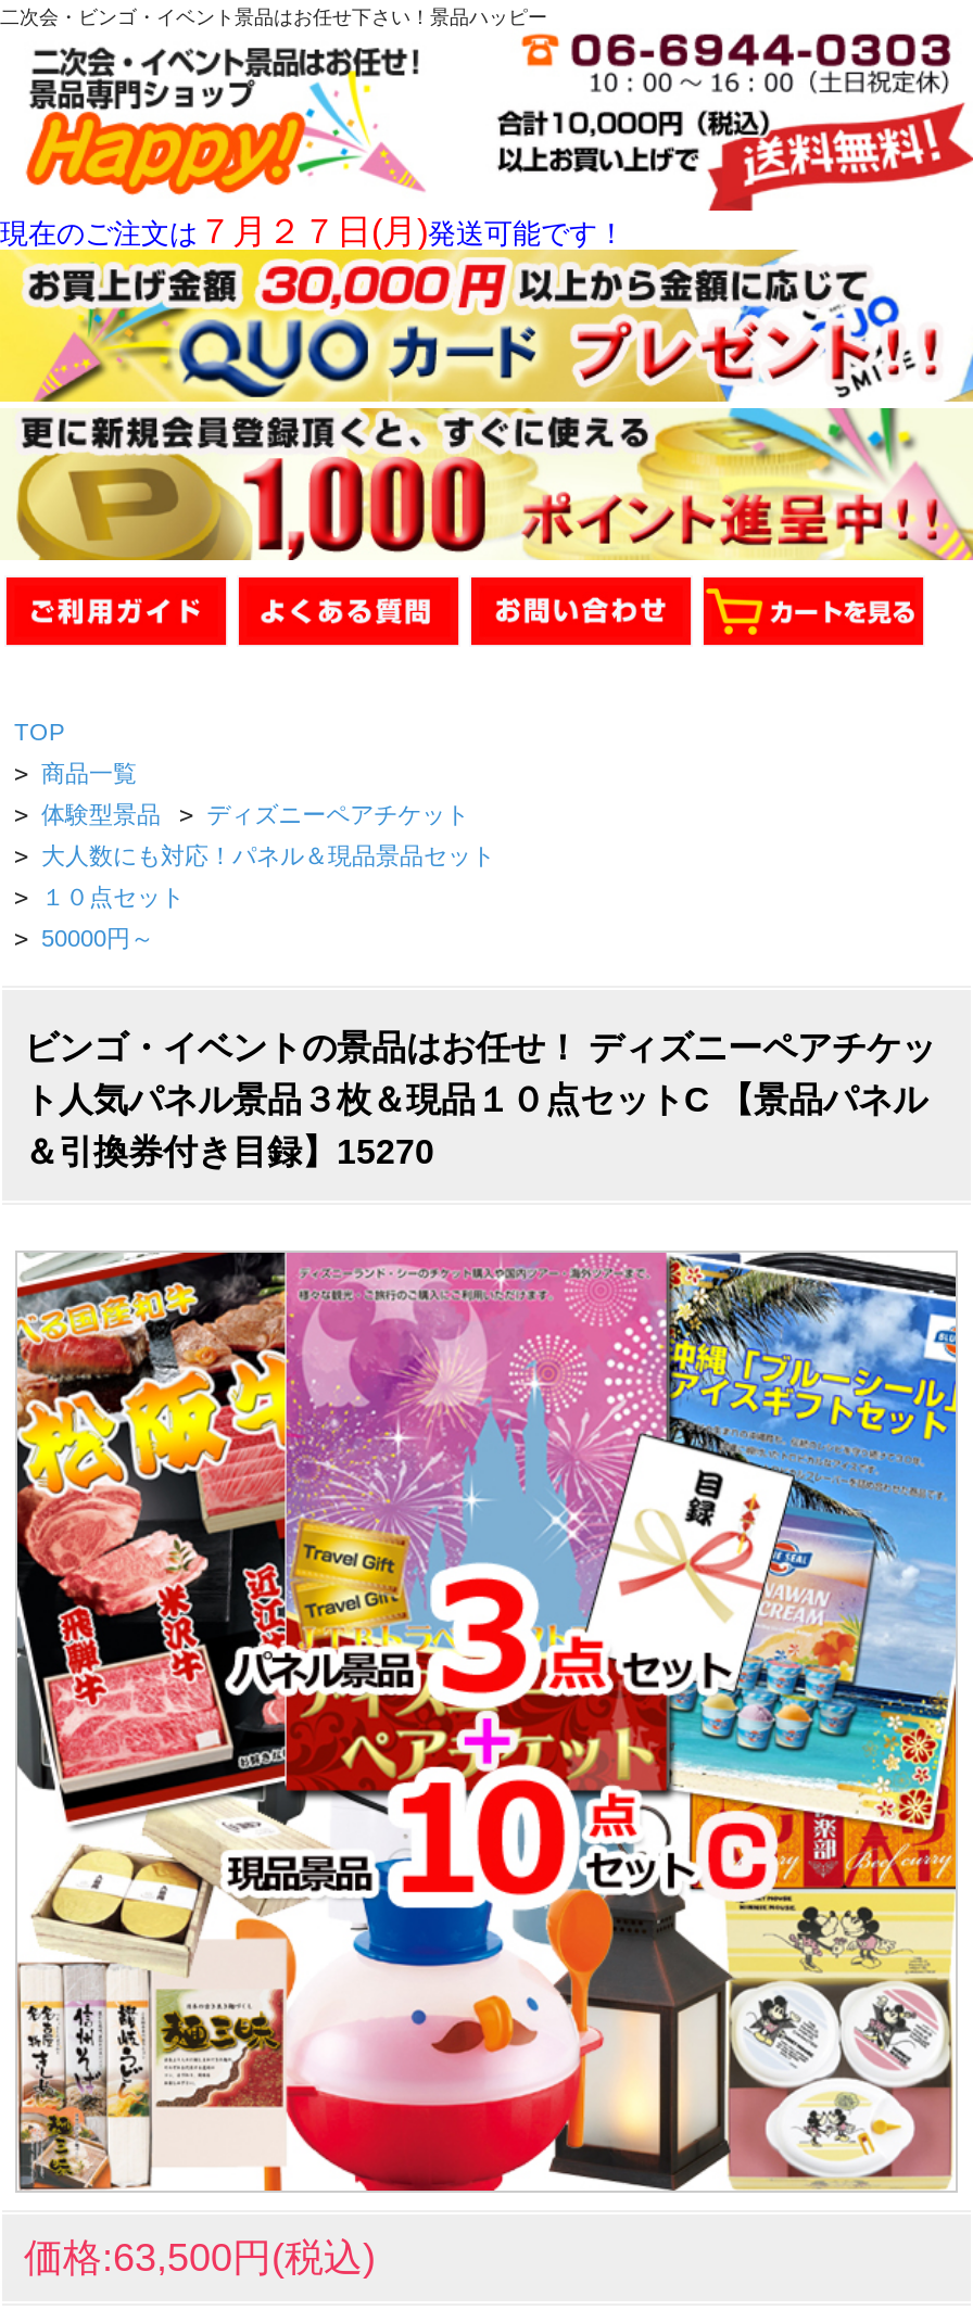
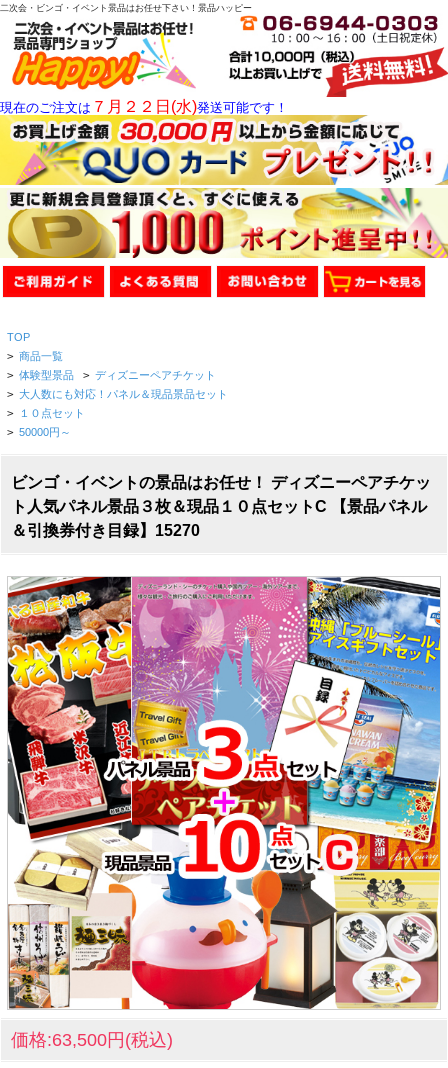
- 現在のご注文は７月２７日(月)発送可能です！
+ 現在のご注文は７月２２日(水)発送可能です！
